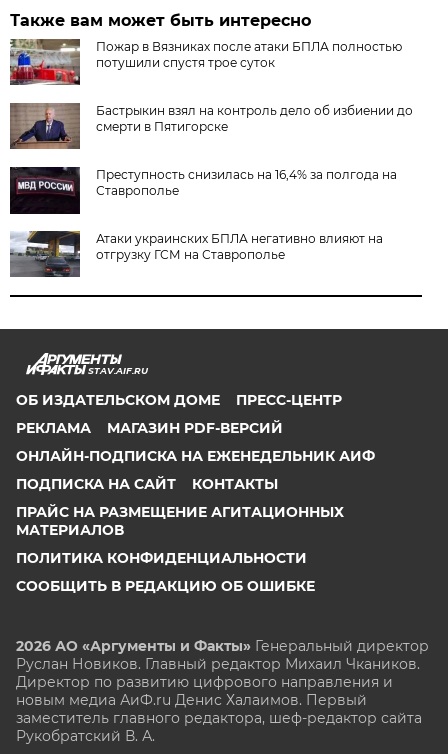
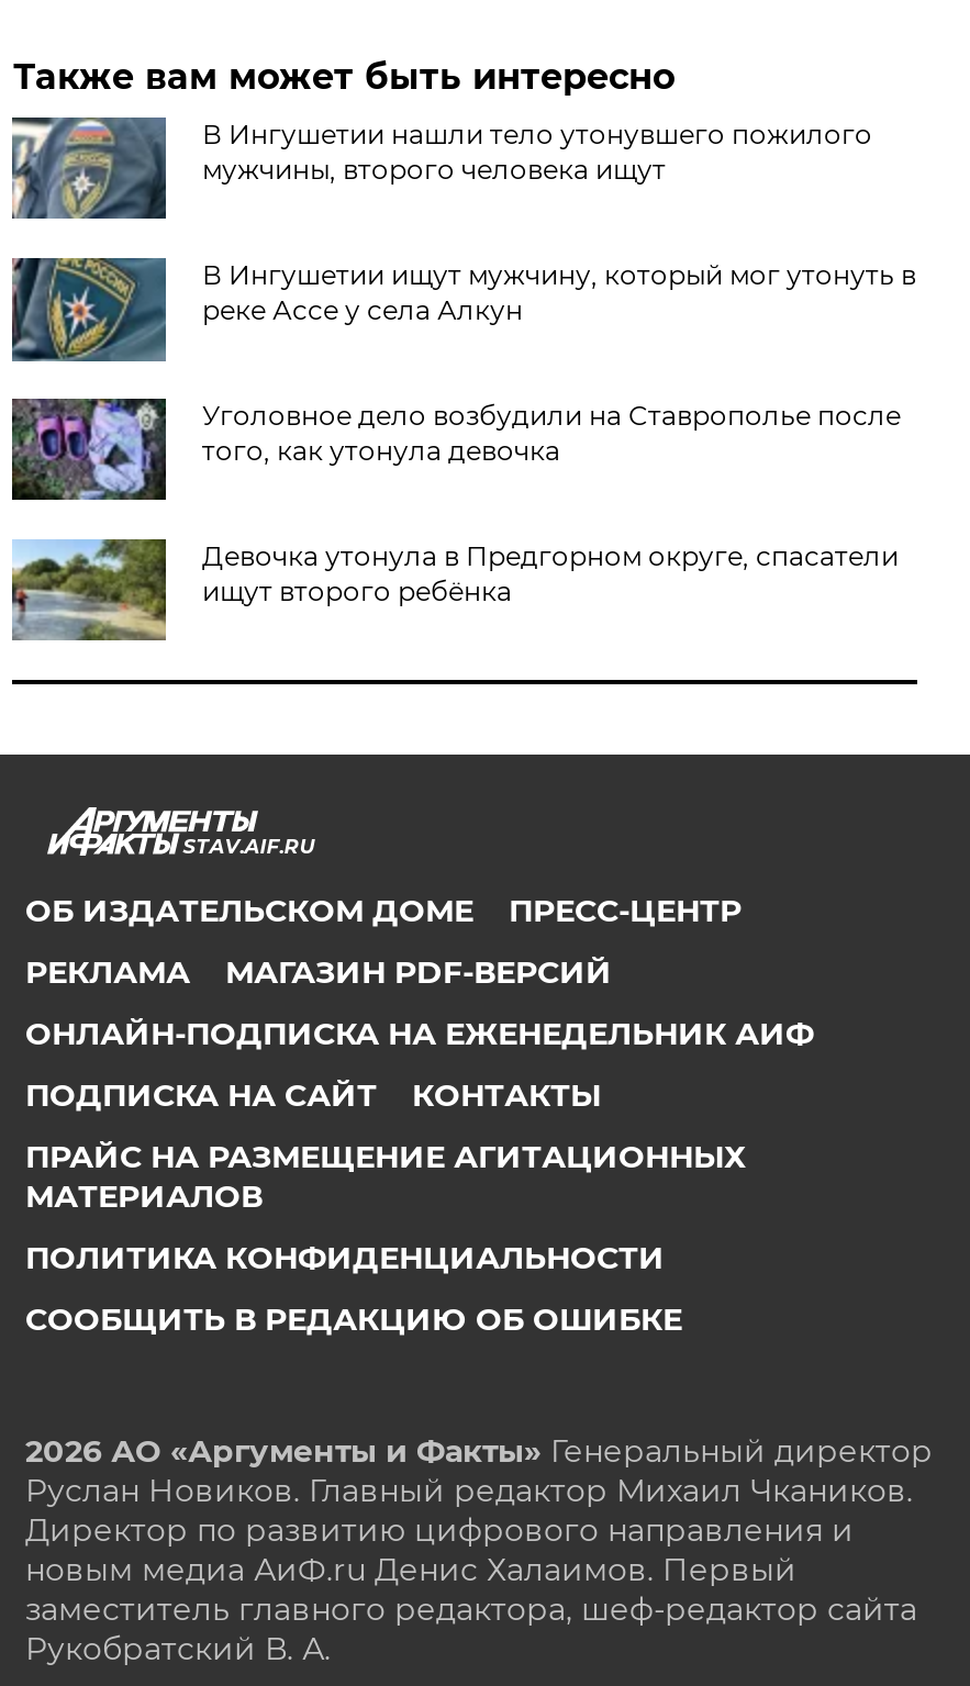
- [image]
- Пожар в Вязниках после атаки БПЛА полностью
- потушили спустя трое суток
+ [image]
+ В Ингушетии нашли тело утонувшего пожилого
+ мужчины, второго человека ищут

- [image]
- Бастрыкин взял на контроль дело об избиении до
- смерти в Пятигорске
+ [image]
+ В Ингушетии ищут мужчину, который мог утонуть в
+ реке Ассе у села Алкун

- [image]
- Преступность снизилась на 16,4% за полгода на
- Ставрополье
+ [image]
+ Уголовное дело возбудили на Ставрополье после
+ того, как утонула девочка

- [image]
- Атаки украинских БПЛА негативно влияют на
- отгрузку ГСМ на Ставрополье
+ [image]
+ Девочка утонула в Предгорном округе, спасатели
+ ищут второго ребёнка
